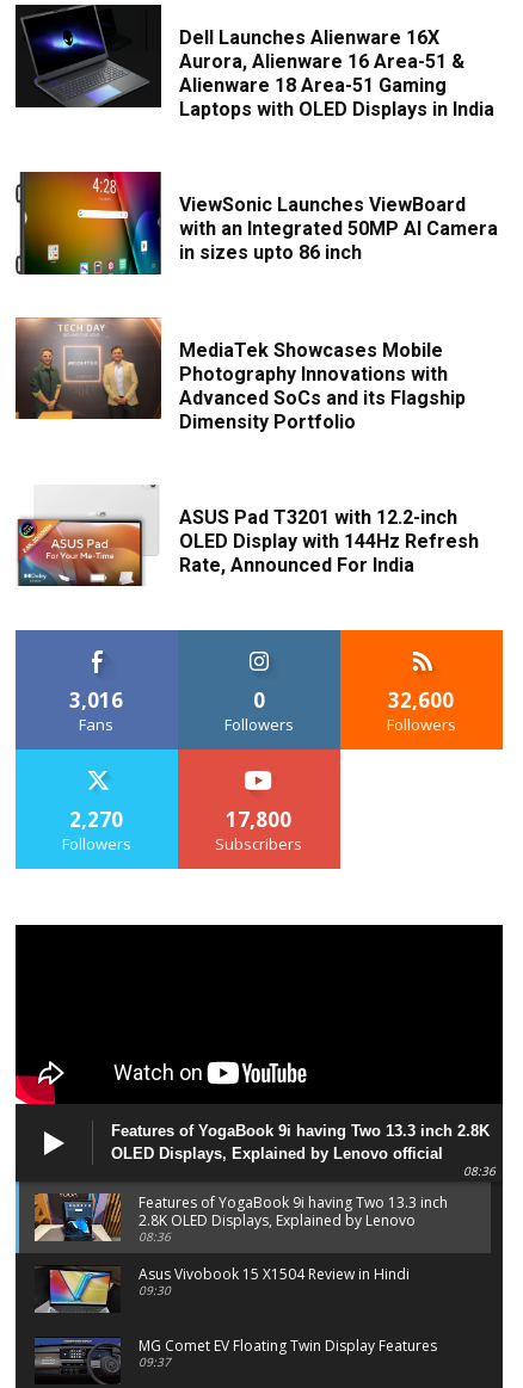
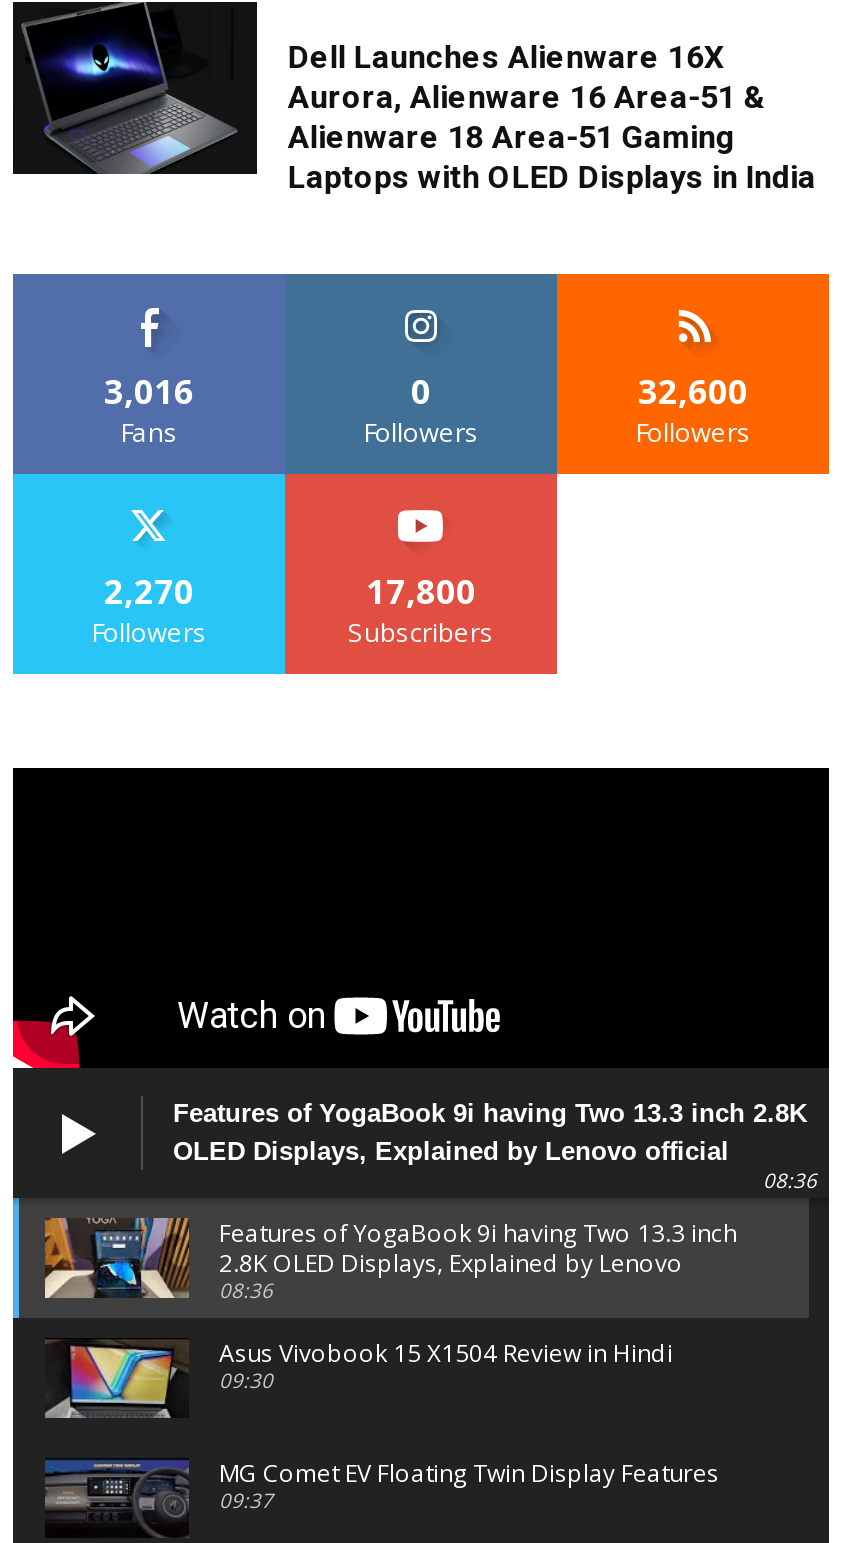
- [image]
- ViewSonic Launches ViewBoard
- with an Integrated 50MP AI Camera
- in sizes upto 86 inch

- [image]
- MediaTek Showcases Mobile
- Photography Innovations with
- Advanced SoCs and its Flagship
- Dimensity Portfolio

- [image]
- ASUS Pad T3201 with 12.2-inch
- OLED Display with 144Hz Refresh
- Rate, Announced For India
